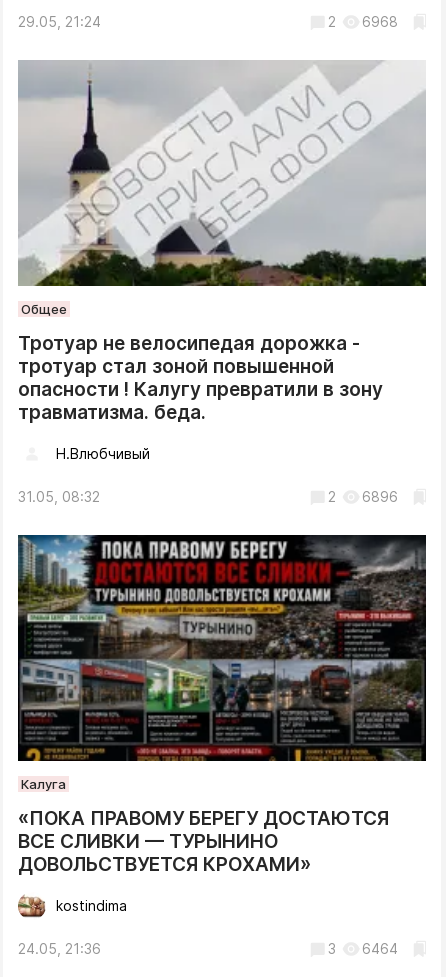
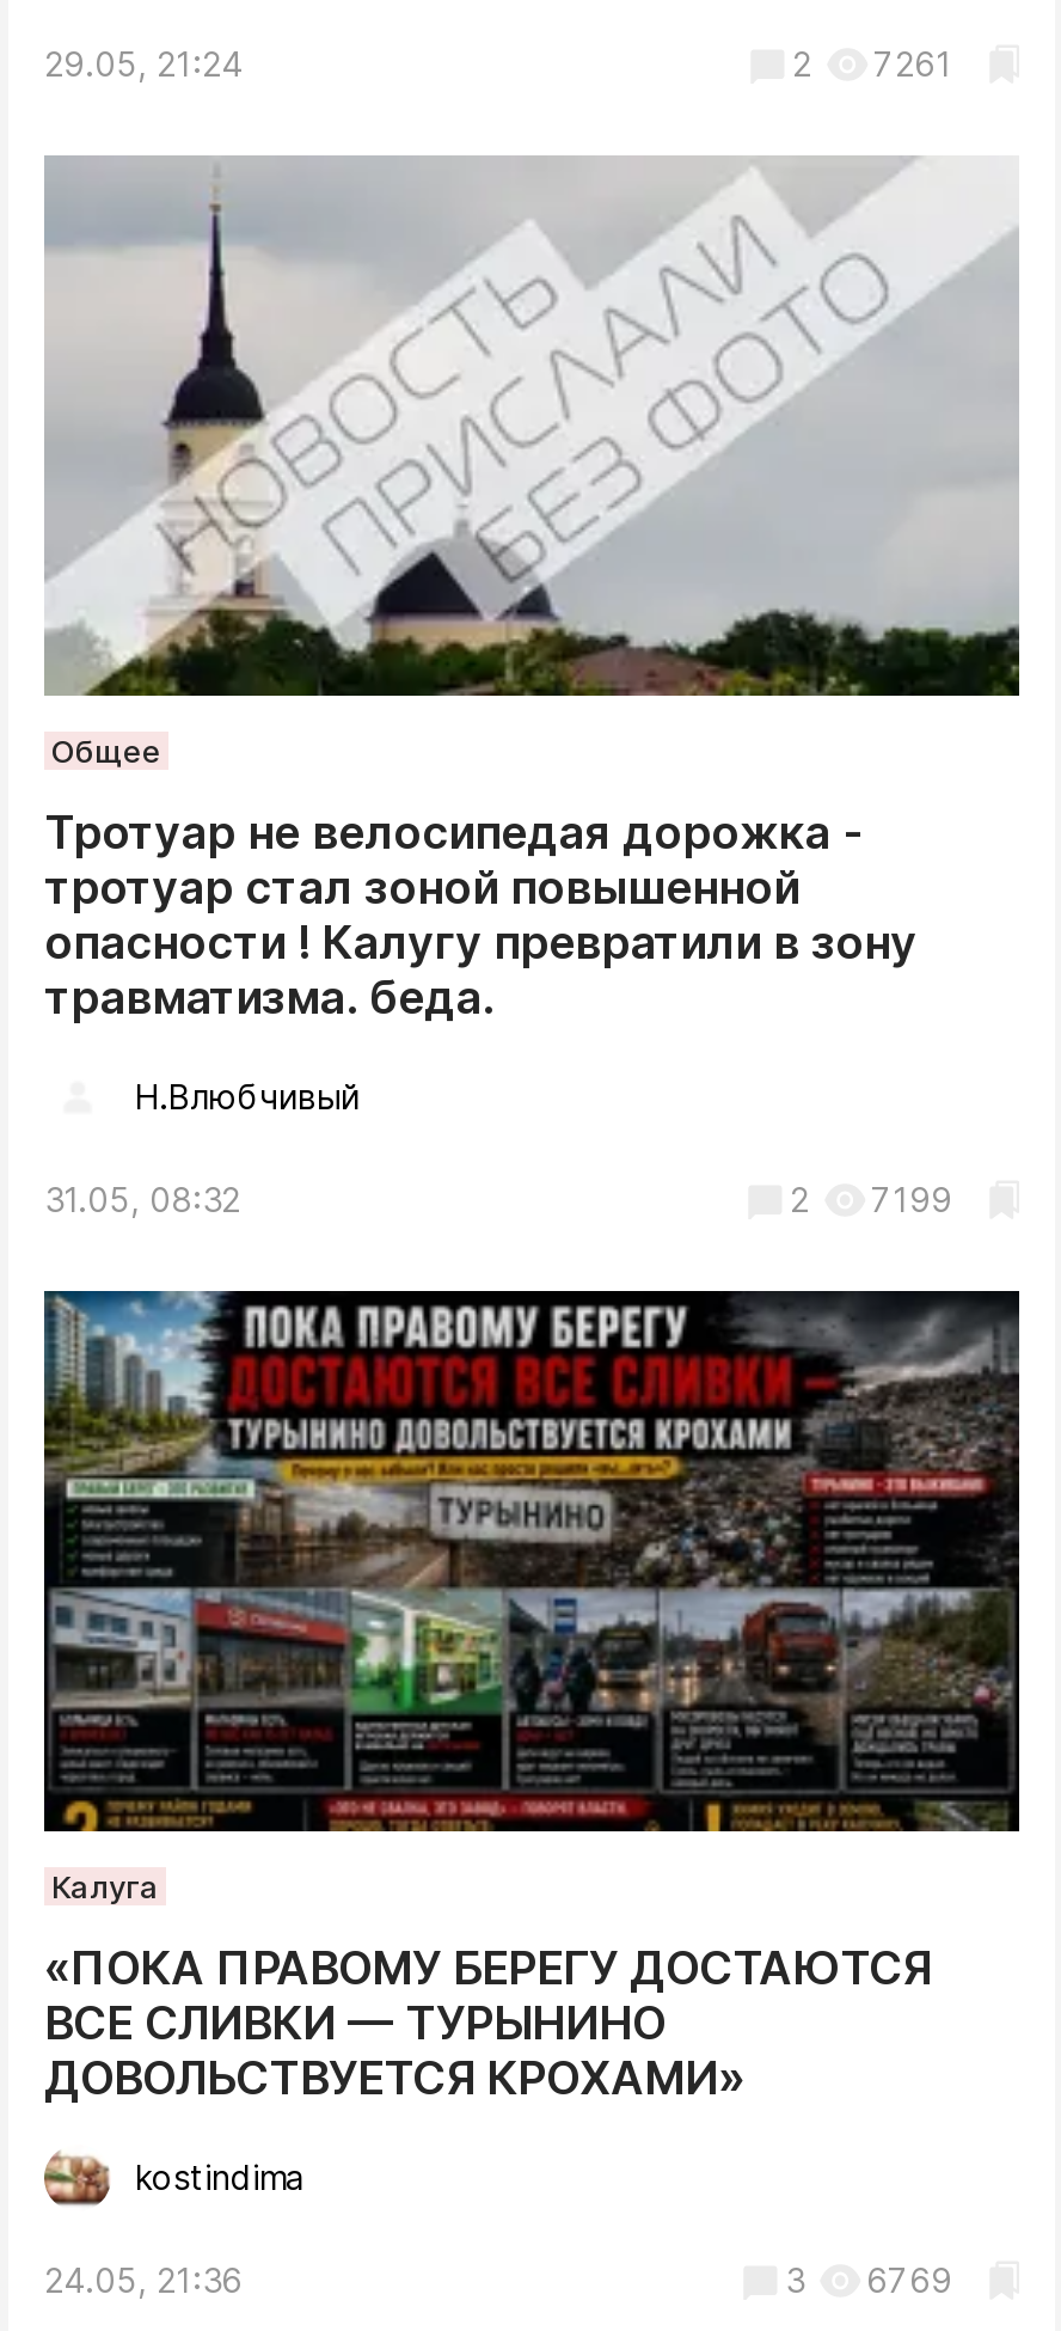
- 2 6968
+ 2 7261

- 2 6896
+ 2 7199

- 3 6464
+ 3 6769
